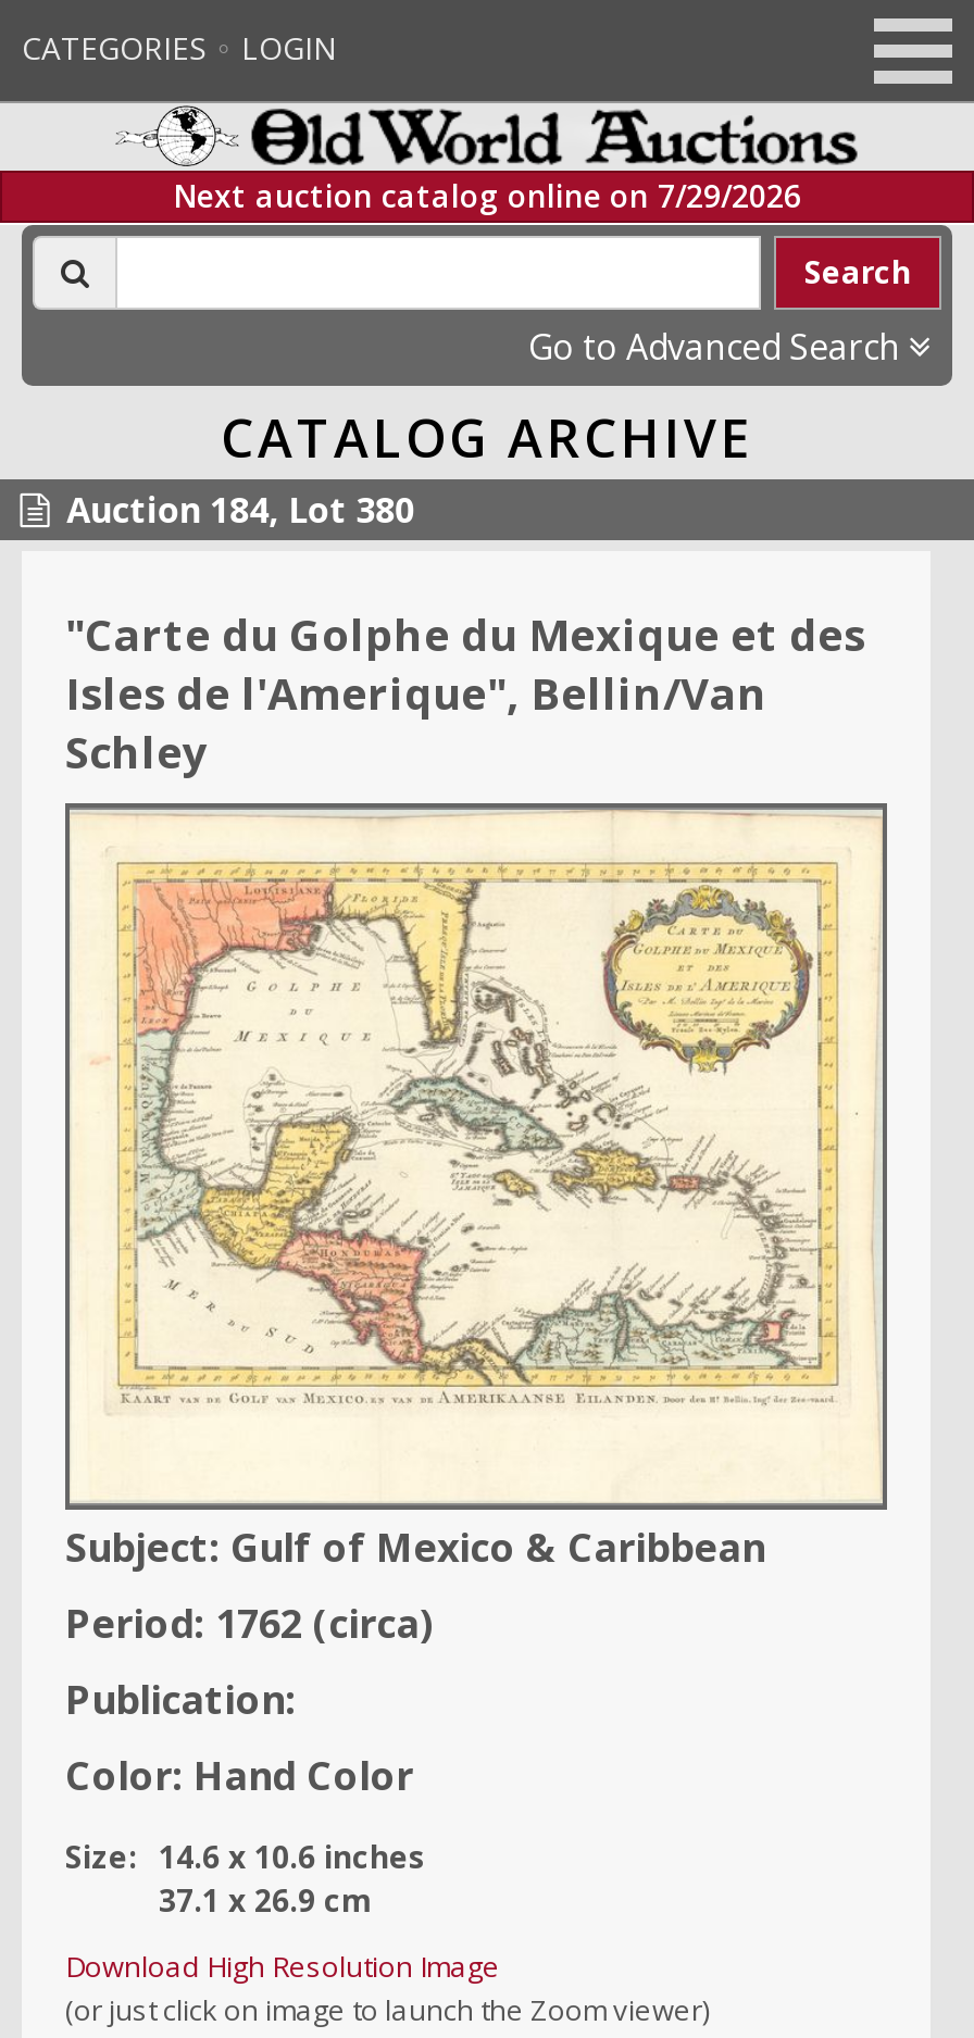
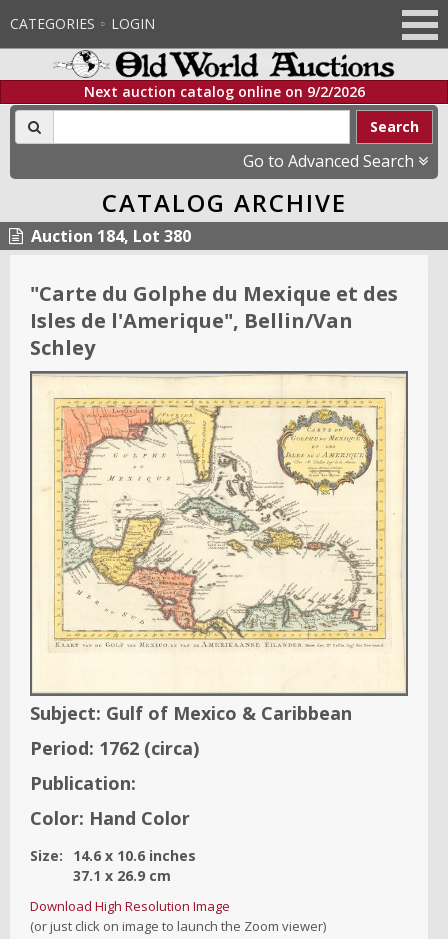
- Next auction catalog online on 7/29/2026
+ Next auction catalog online on 9/2/2026
